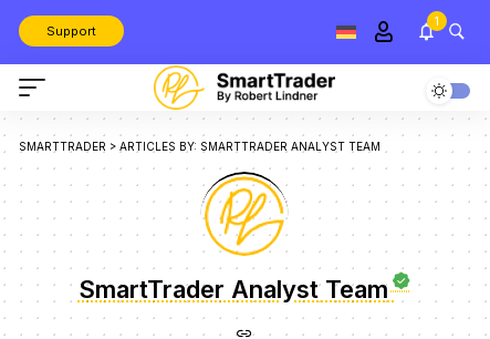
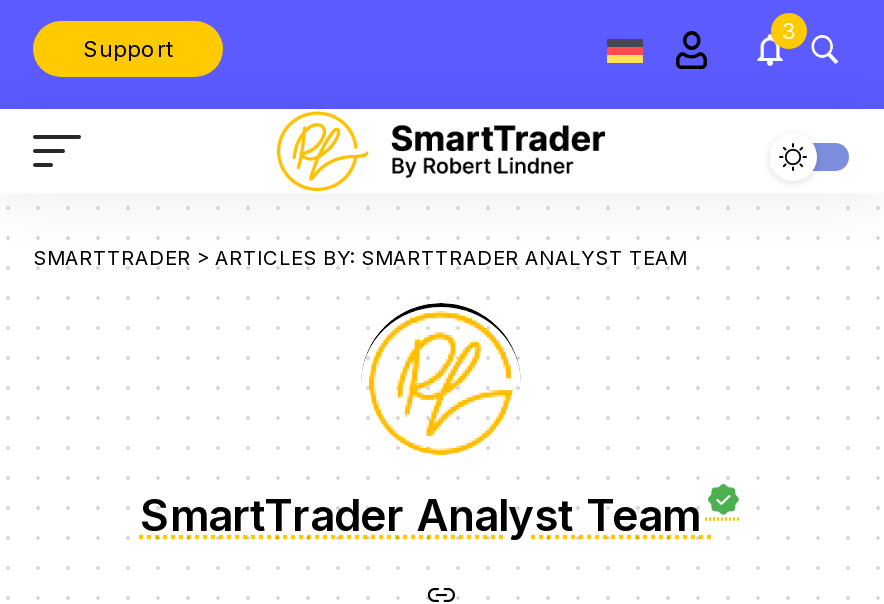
- 1
+ 3
